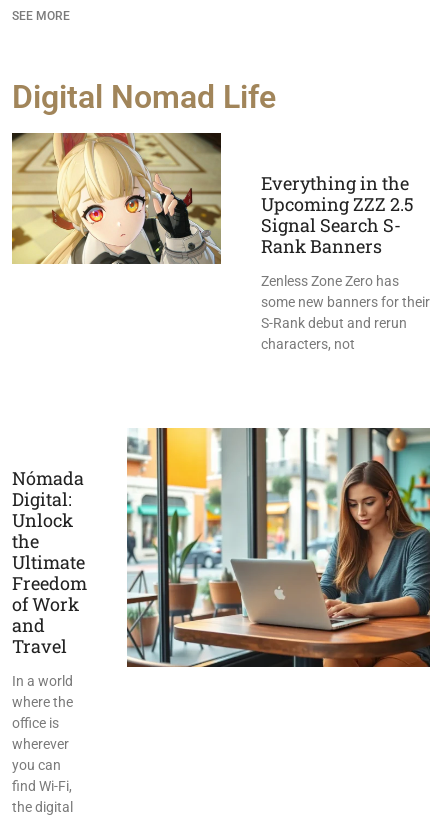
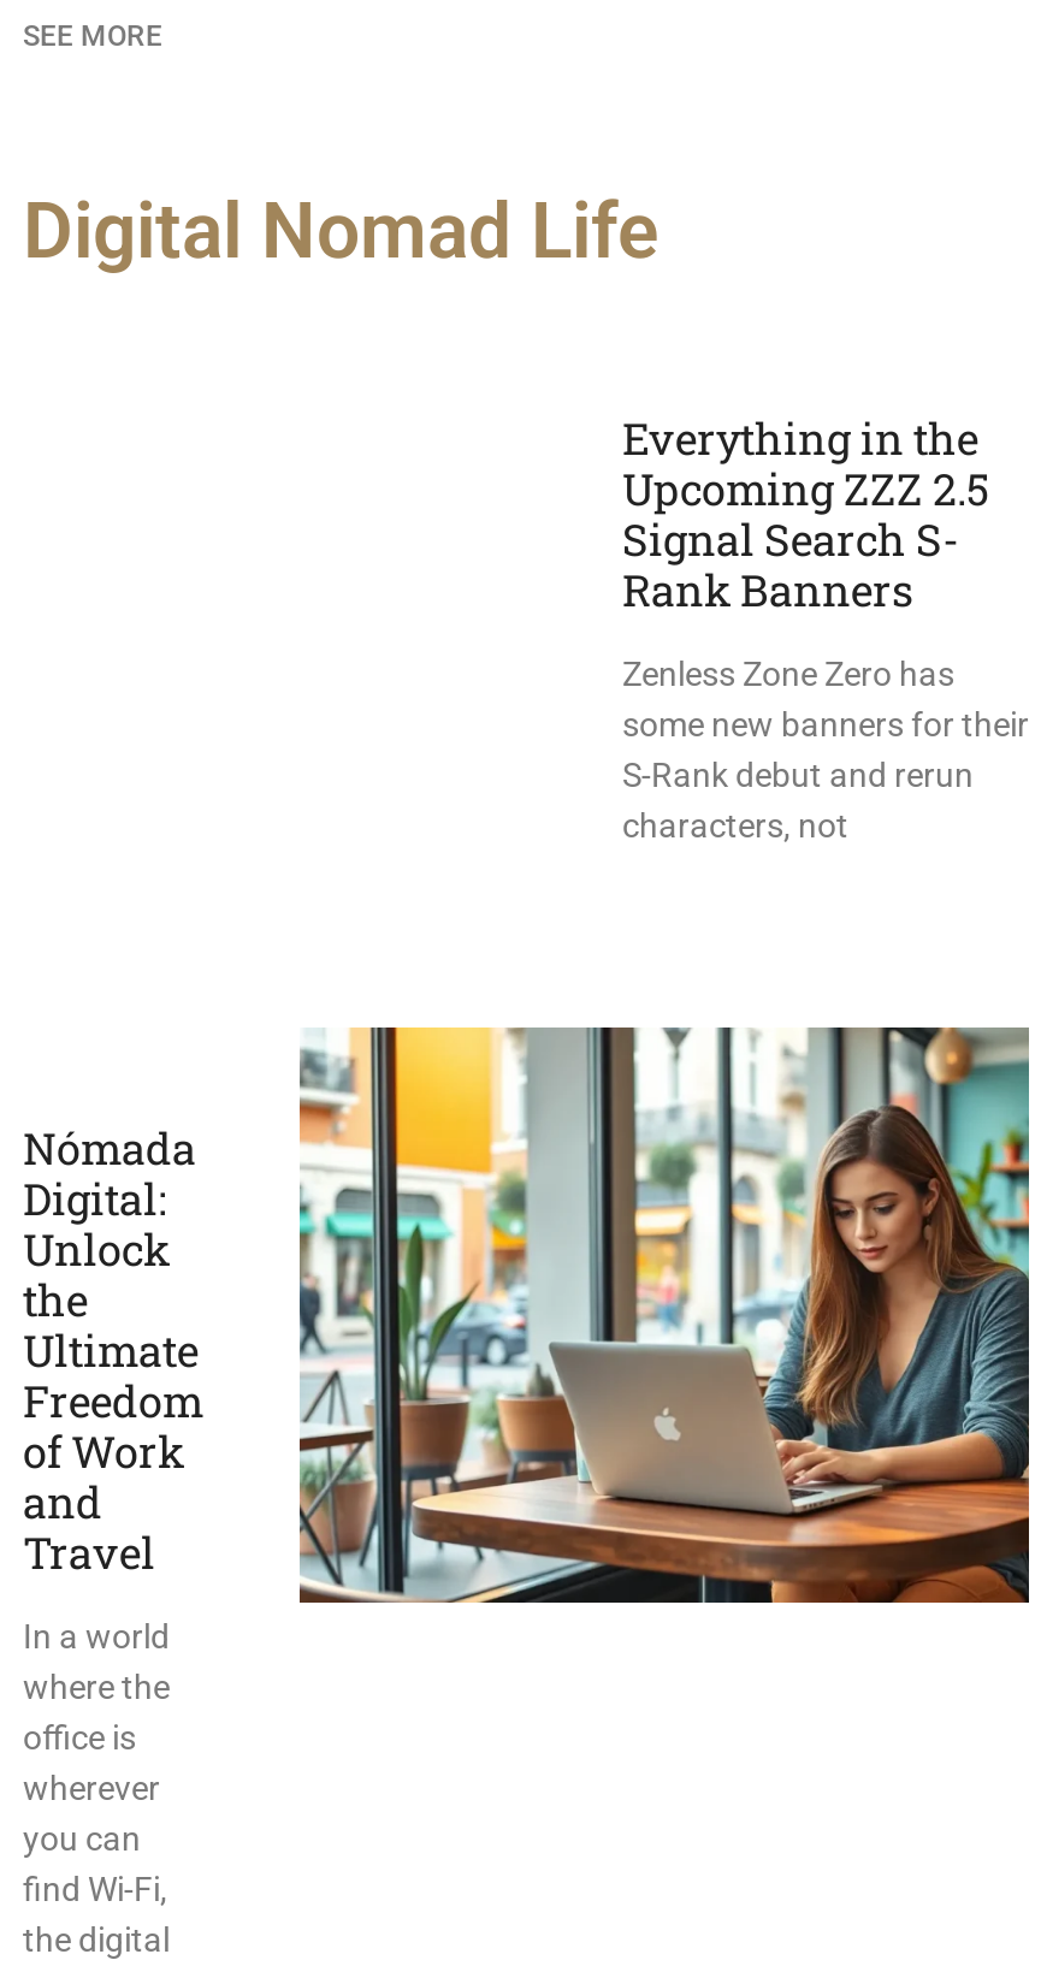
- [image]
